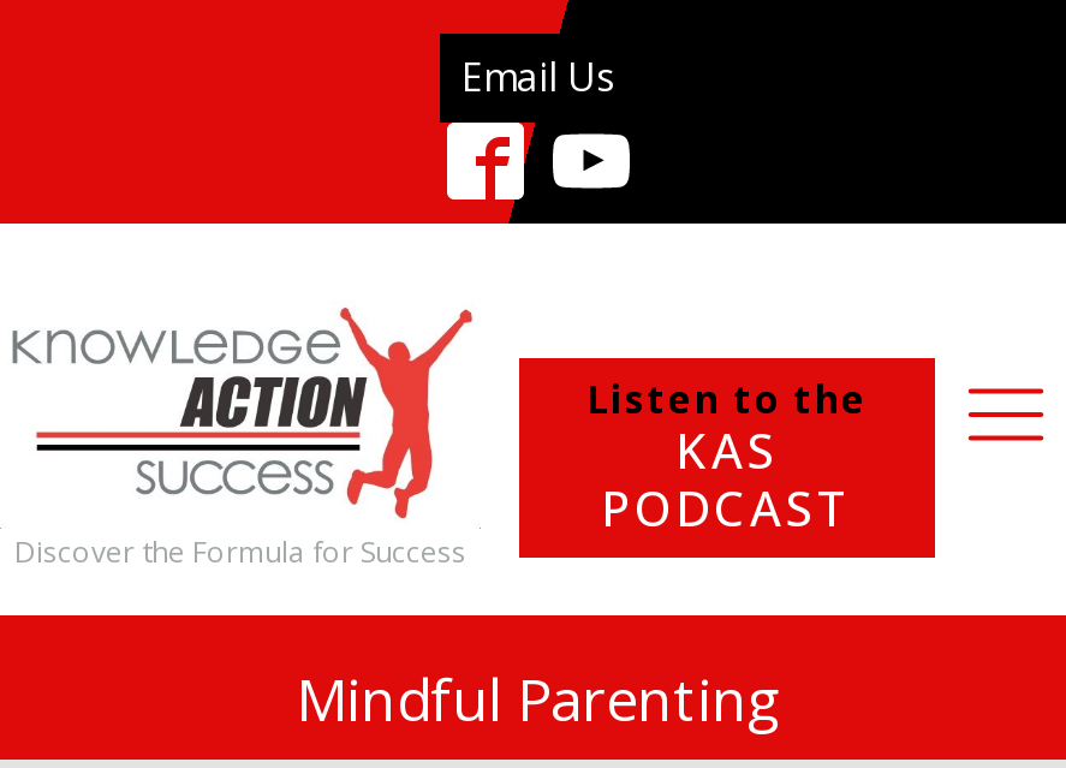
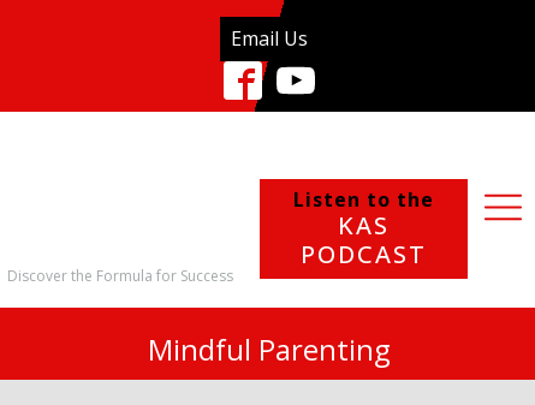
- [image]
